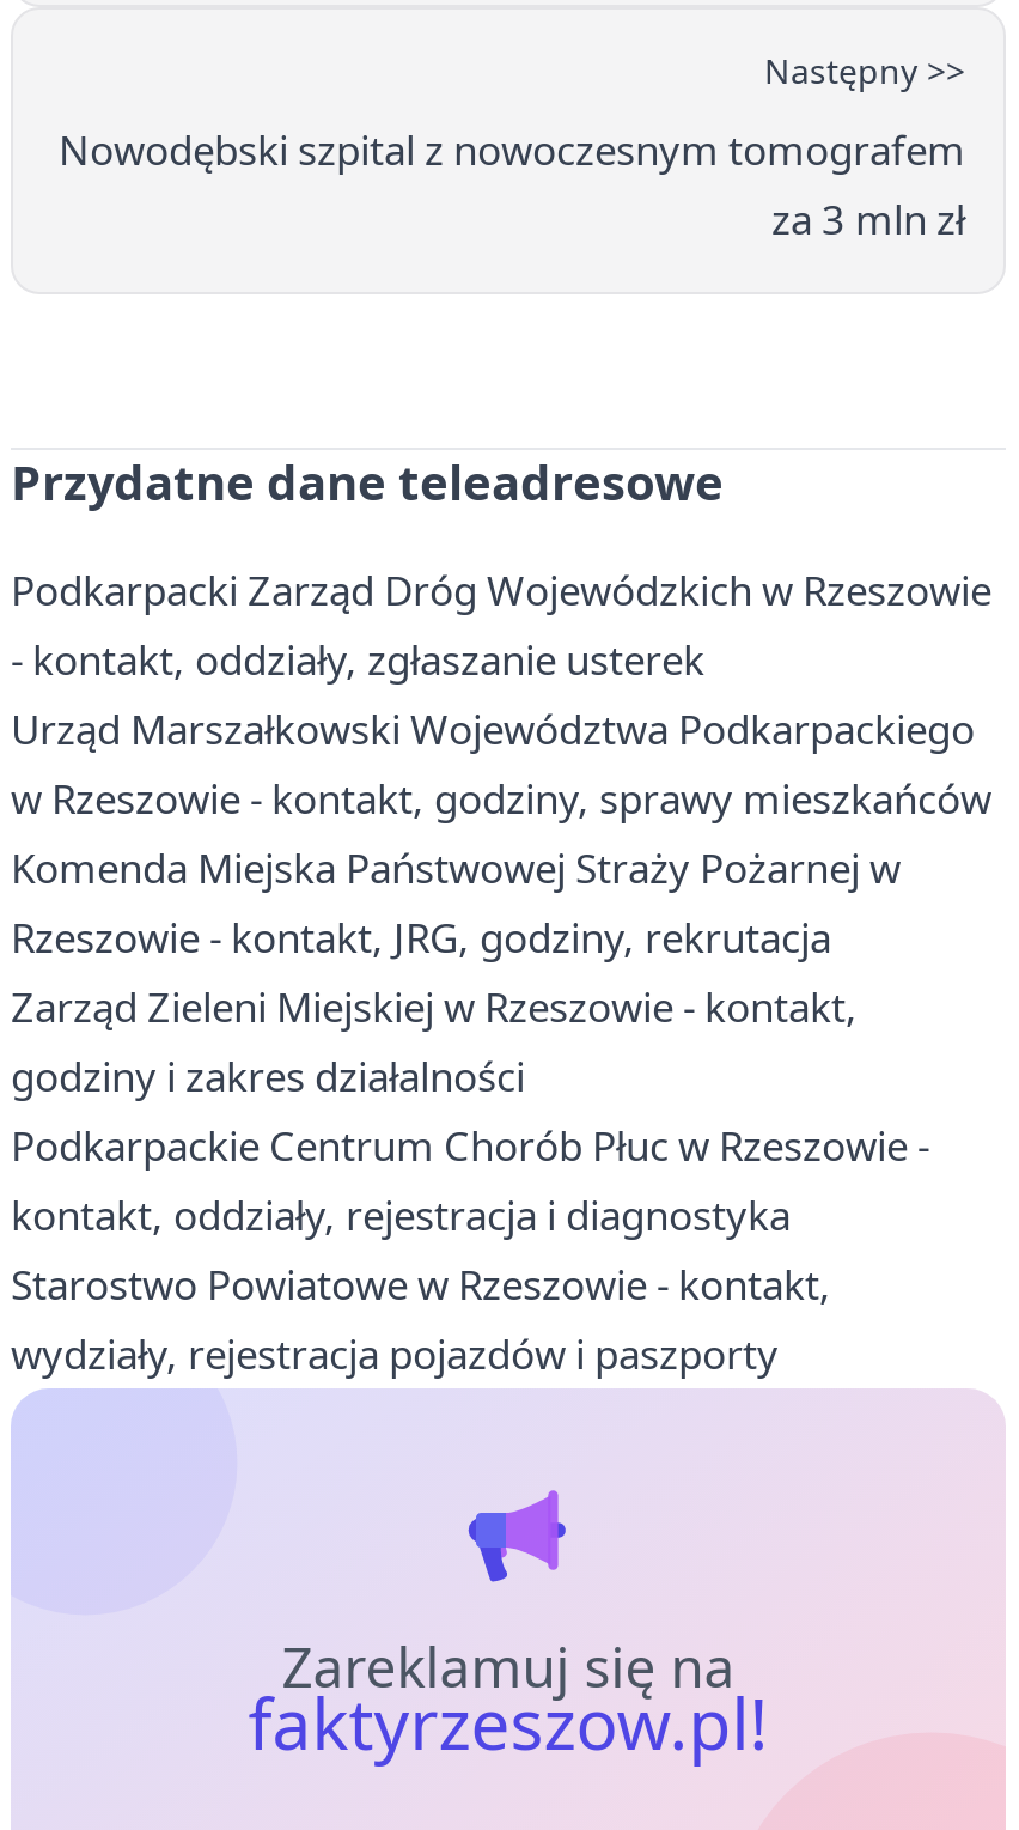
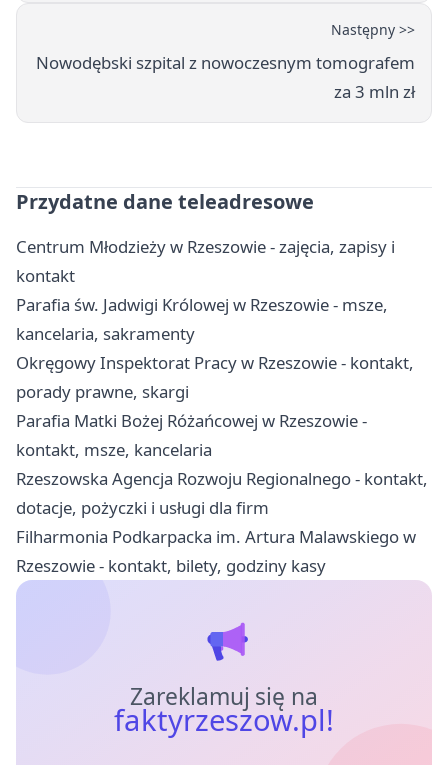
- Podkarpacki Zarząd Dróg Wojewódzkich w Rzeszowie
- - kontakt, oddziały, zgłaszanie usterek
- Urząd Marszałkowski Województwa Podkarpackiego
- w Rzeszowie - kontakt, godziny, sprawy mieszkańców
- Komenda Miejska Państwowej Straży Pożarnej w
- Rzeszowie - kontakt, JRG, godziny, rekrutacja
- Zarząd Zieleni Miejskiej w Rzeszowie - kontakt,
- godziny i zakres działalności
- Podkarpackie Centrum Chorób Płuc w Rzeszowie -
- kontakt, oddziały, rejestracja i diagnostyka
- Starostwo Powiatowe w Rzeszowie - kontakt,
- wydziały, rejestracja pojazdów i paszporty
+ Centrum Młodzieży w Rzeszowie - zajęcia, zapisy i
+ kontakt
+ Parafia św. Jadwigi Królowej w Rzeszowie - msze,
+ kancelaria, sakramenty
+ Okręgowy Inspektorat Pracy w Rzeszowie - kontakt,
+ porady prawne, skargi
+ Parafia Matki Bożej Różańcowej w Rzeszowie -
+ kontakt, msze, kancelaria
+ Rzeszowska Agencja Rozwoju Regionalnego - kontakt,
+ dotacje, pożyczki i usługi dla firm
+ Filharmonia Podkarpacka im. Artura Malawskiego w
+ Rzeszowie - kontakt, bilety, godziny kasy
